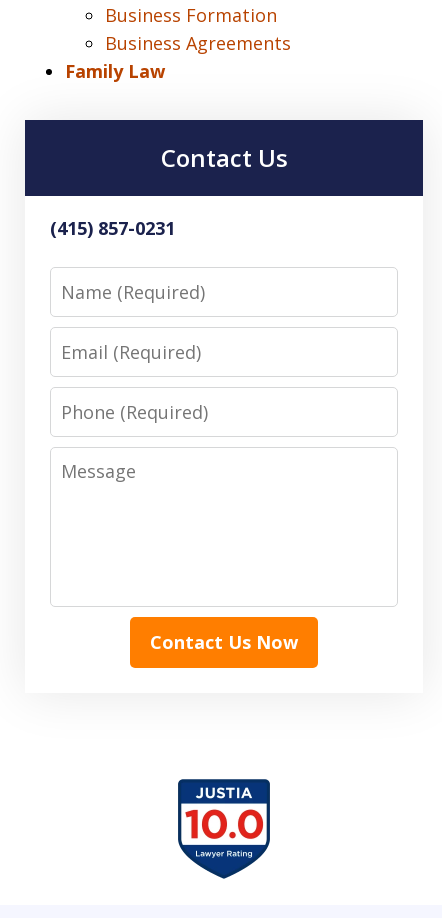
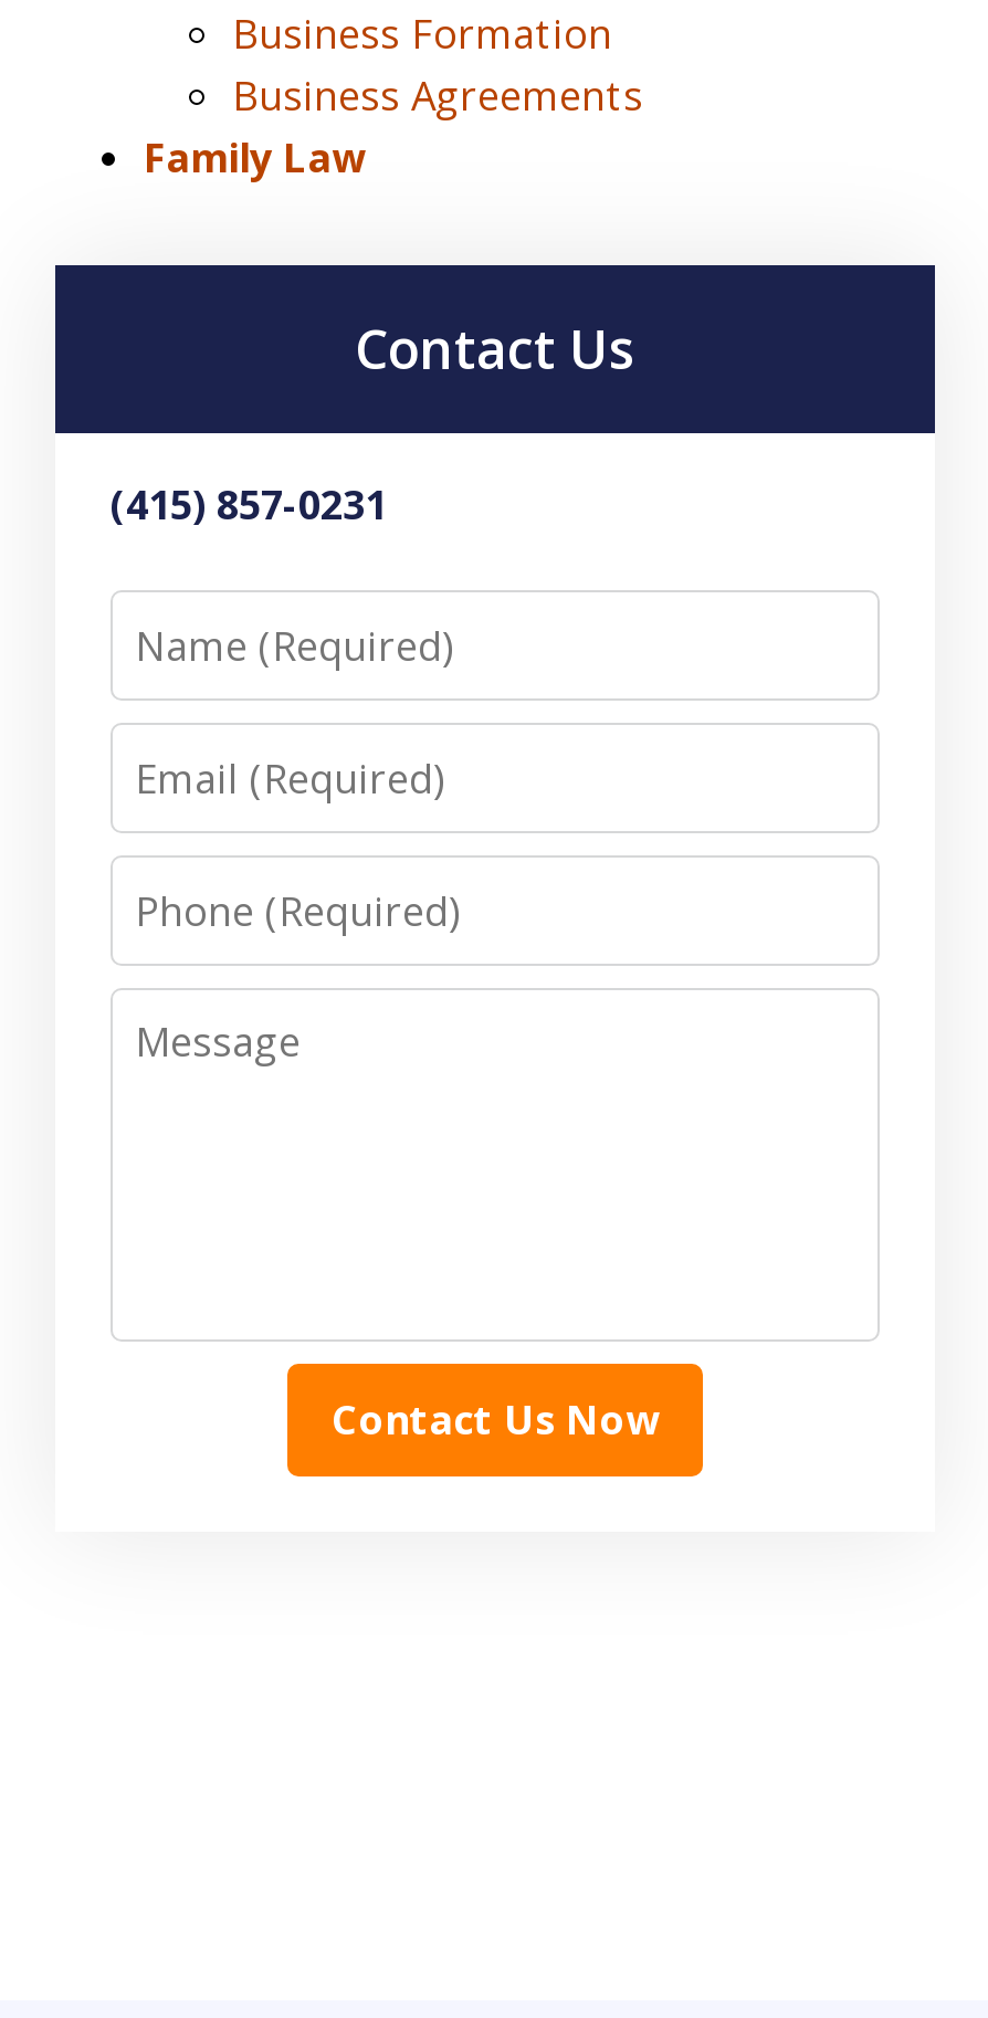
- [image]
